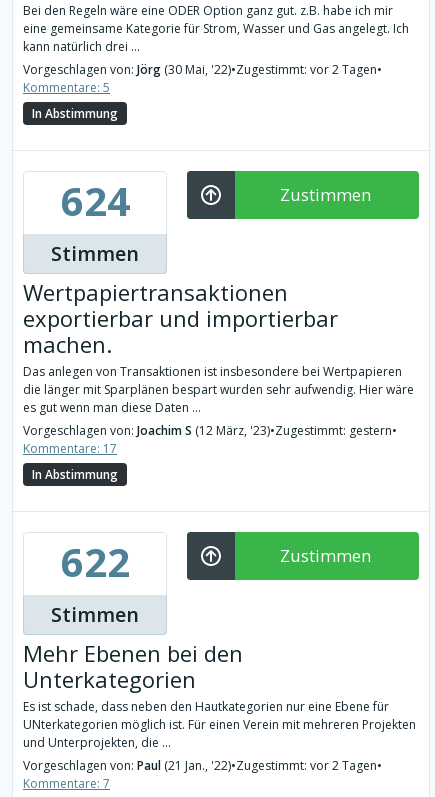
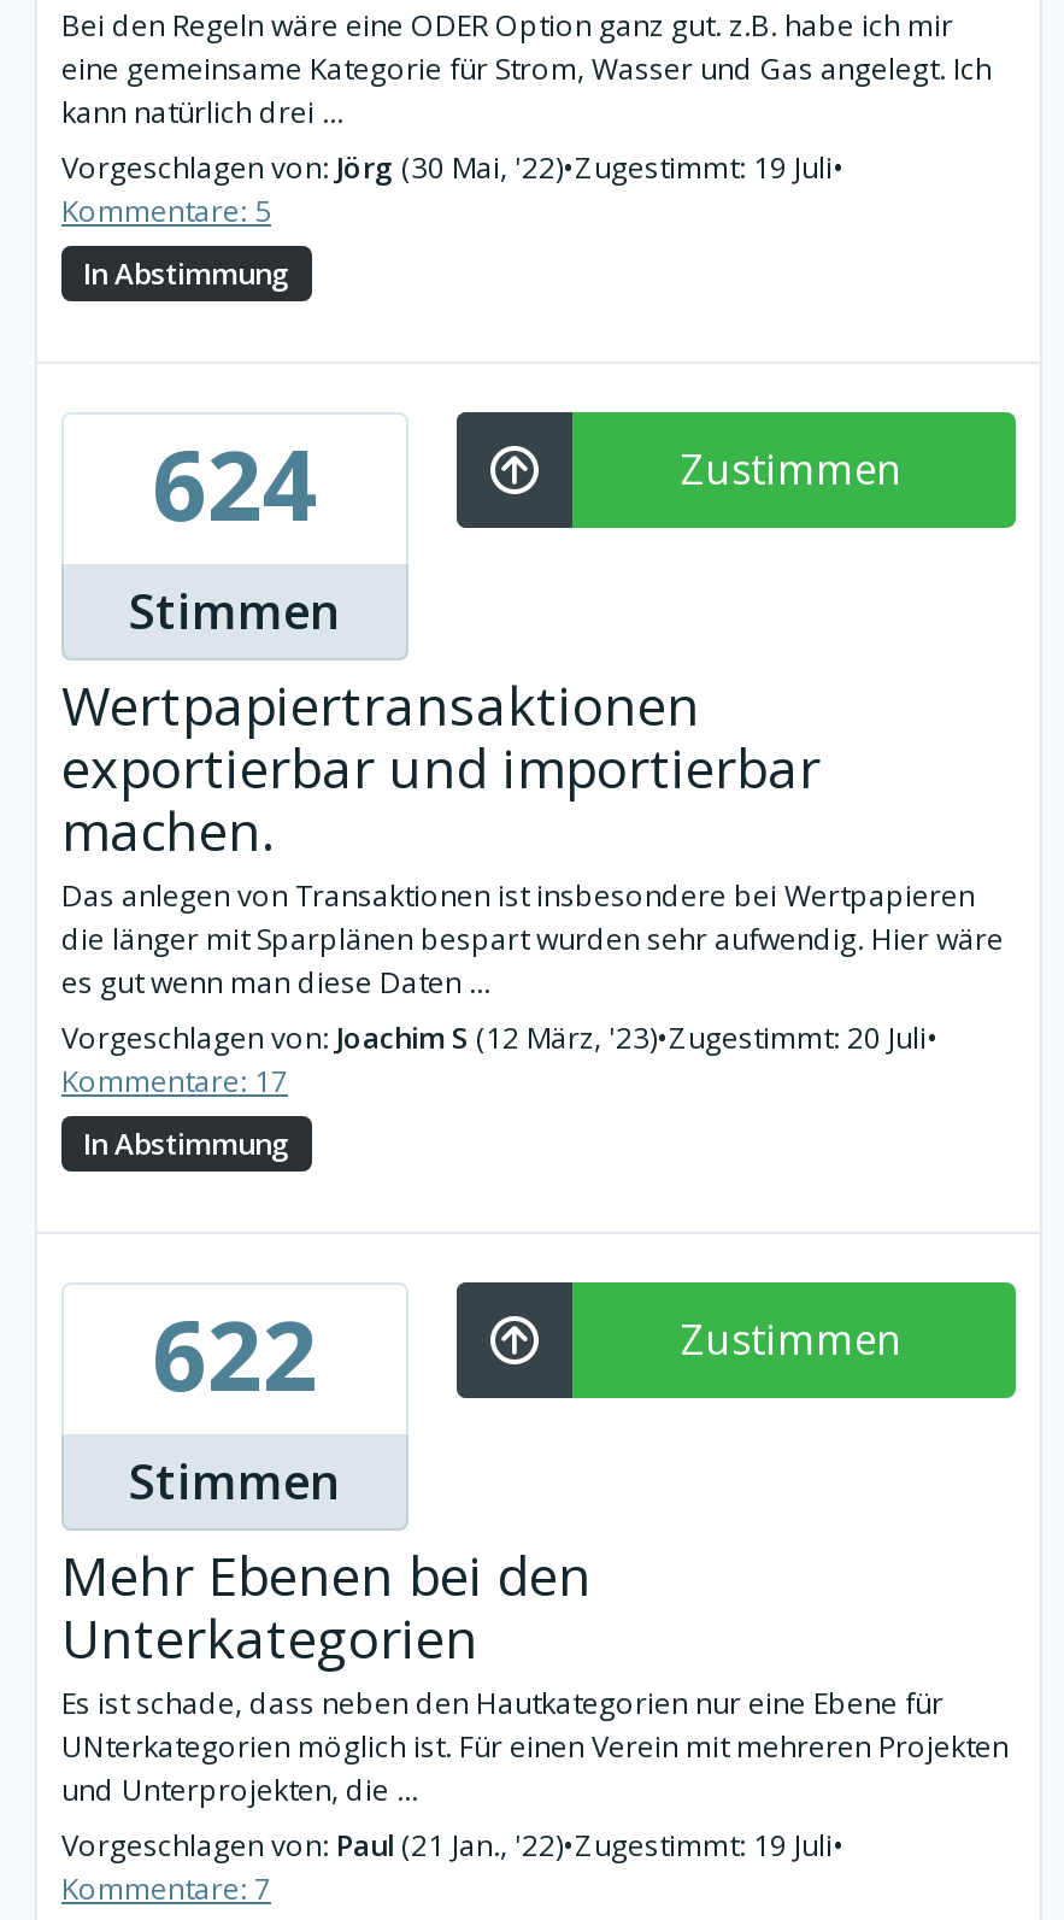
- Vorgeschlagen von: Jörg (30 Mai, '22)•Zugestimmt: vor 2 Tagen•
+ Vorgeschlagen von: Jörg (30 Mai, '22)•Zugestimmt: 19 Juli•

- Vorgeschlagen von: Joachim S (12 März, '23)•Zugestimmt: gestern•
+ Vorgeschlagen von: Joachim S (12 März, '23)•Zugestimmt: 20 Juli•

- Vorgeschlagen von: Paul (21 Jan., '22)•Zugestimmt: vor 2 Tagen•
+ Vorgeschlagen von: Paul (21 Jan., '22)•Zugestimmt: 19 Juli•
